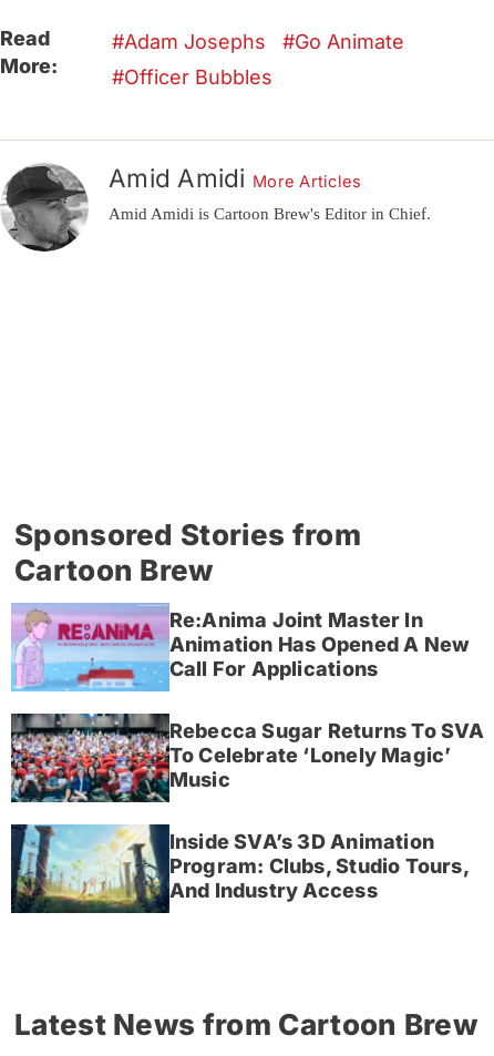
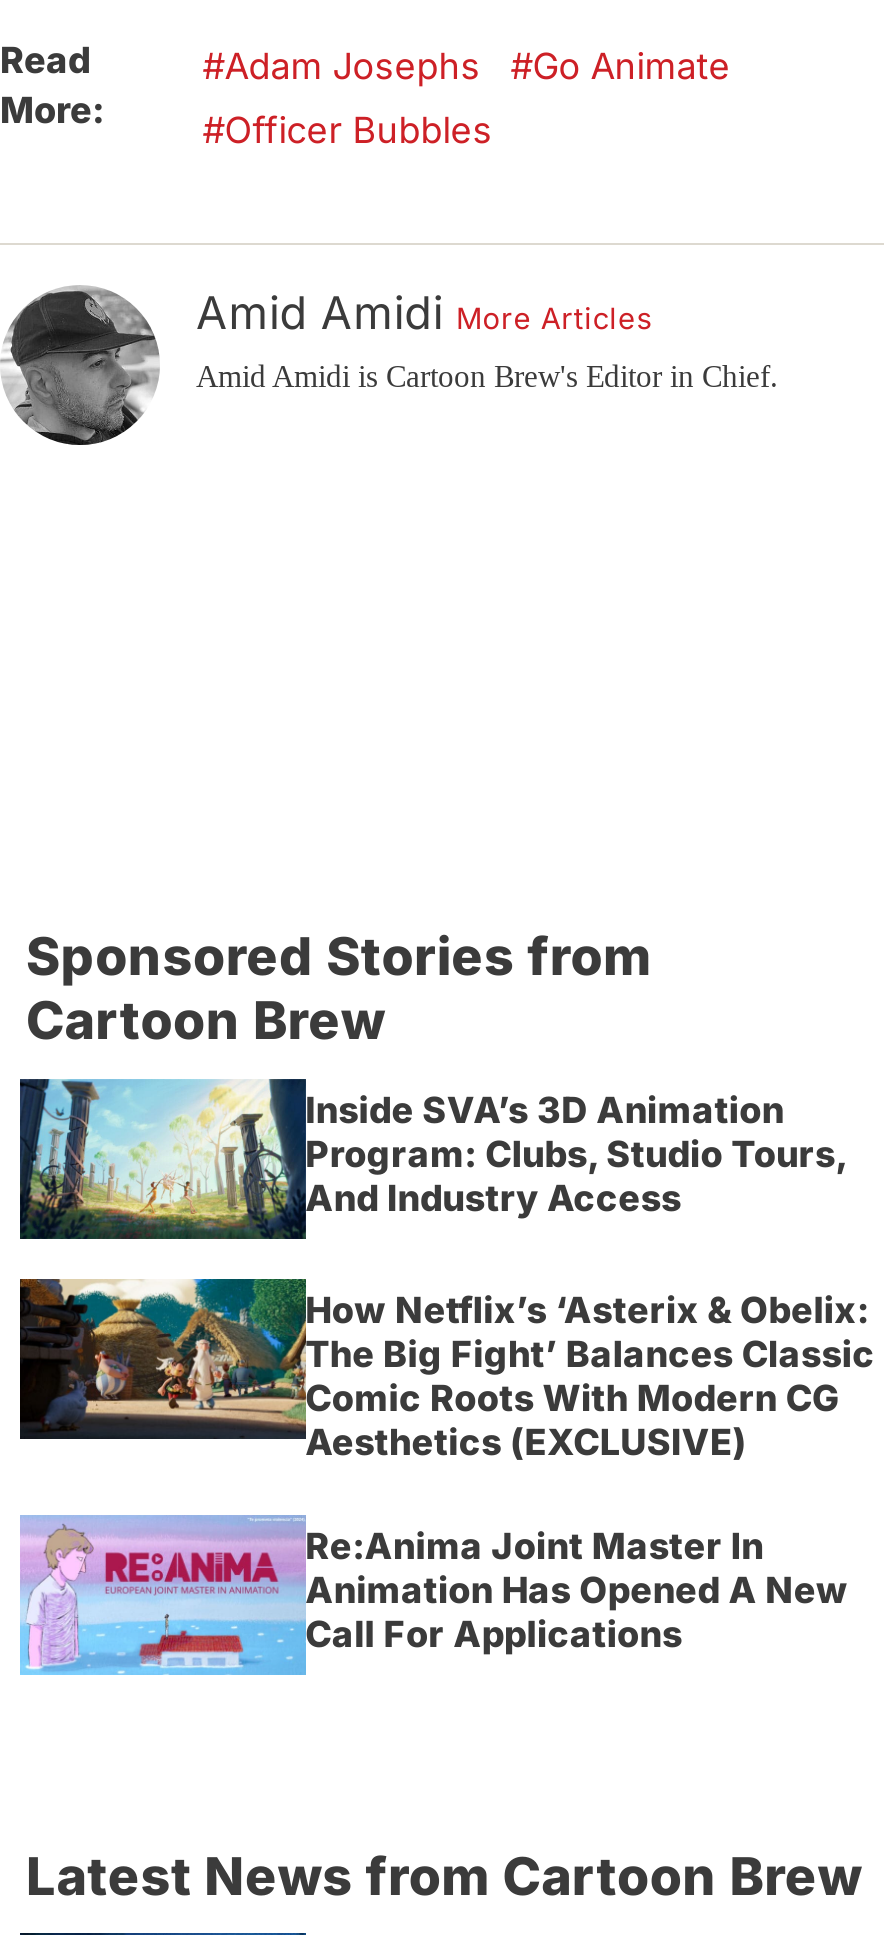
+ How Netflix’s ‘Asterix & Obelix:
+ The Big Fight’ Balances Classic
+ Comic Roots With Modern CG
+ Aesthetics (EXCLUSIVE)

moved down: [image] | Re:Anima Joint Master In | Animation Has Opened A New | Call For Applications

- [image]
+ [image]

- Rebecca Sugar Returns To SVA
- To Celebrate ‘Lonely Magic’
- Music

moved up: [image] | Inside SVA’s 3D Animation | Program: Clubs, Studio Tours, | And Industry Access
